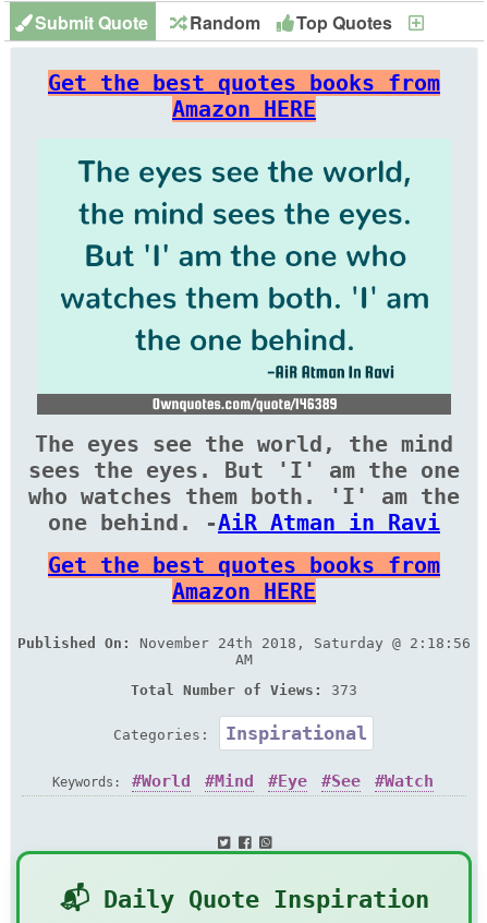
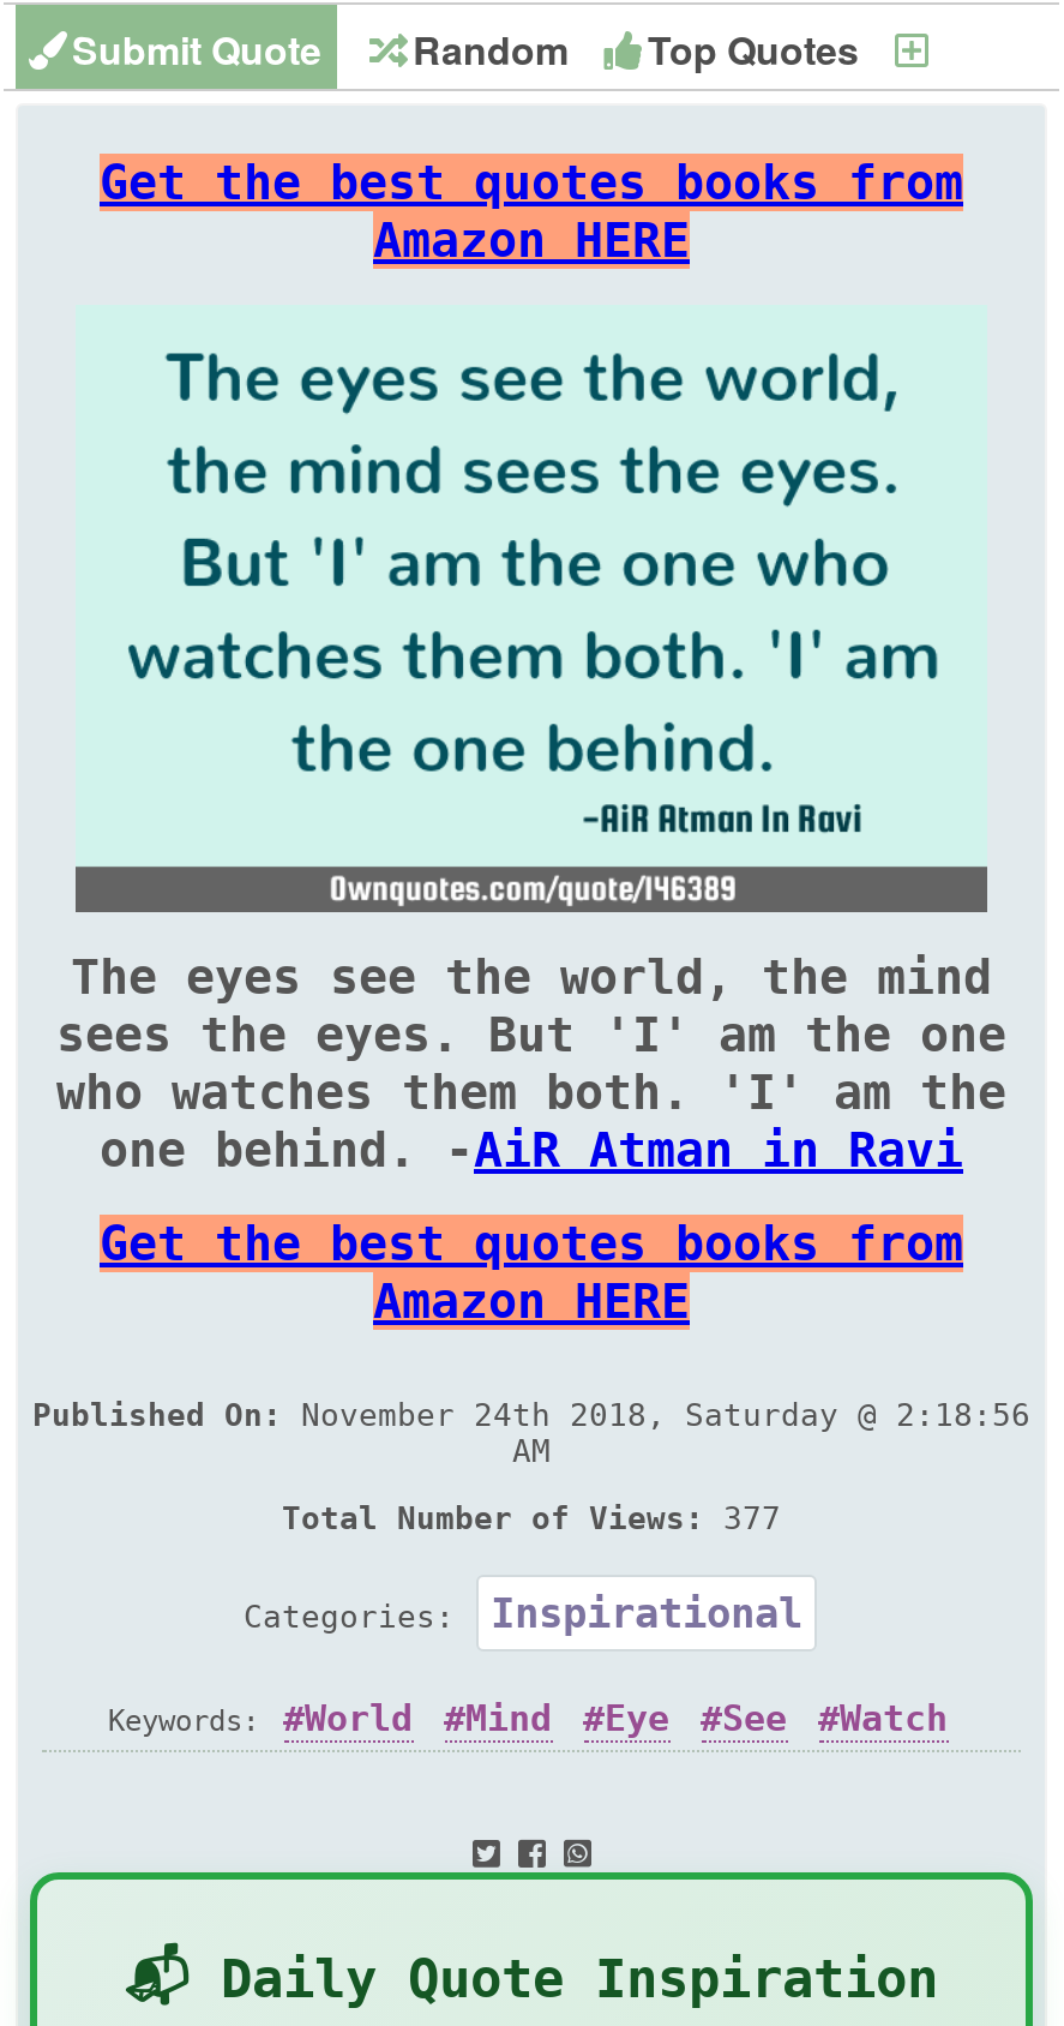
- Total Number of Views: 373
+ Total Number of Views: 377
